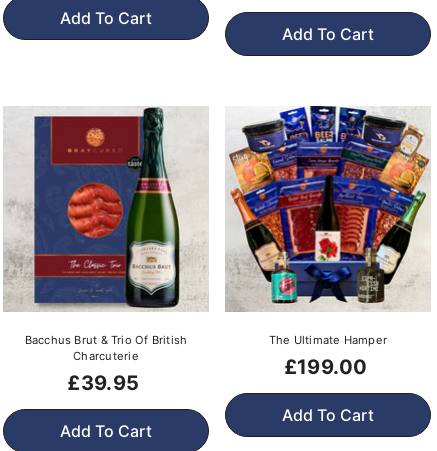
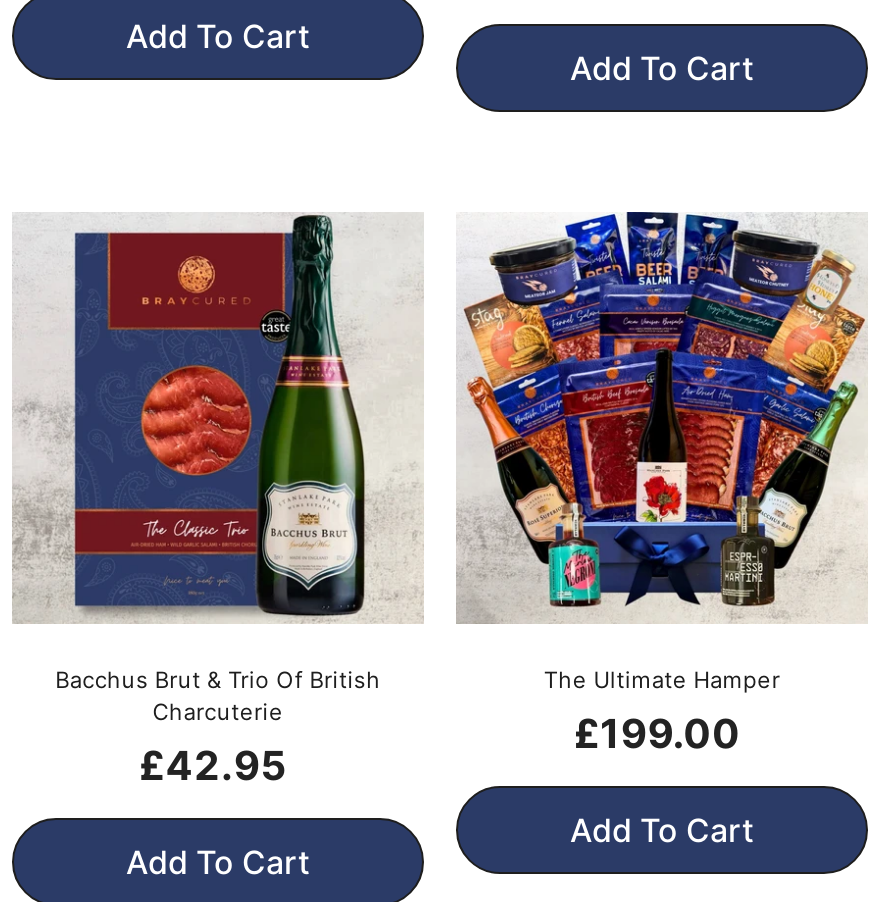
- £39.95
+ £42.95
